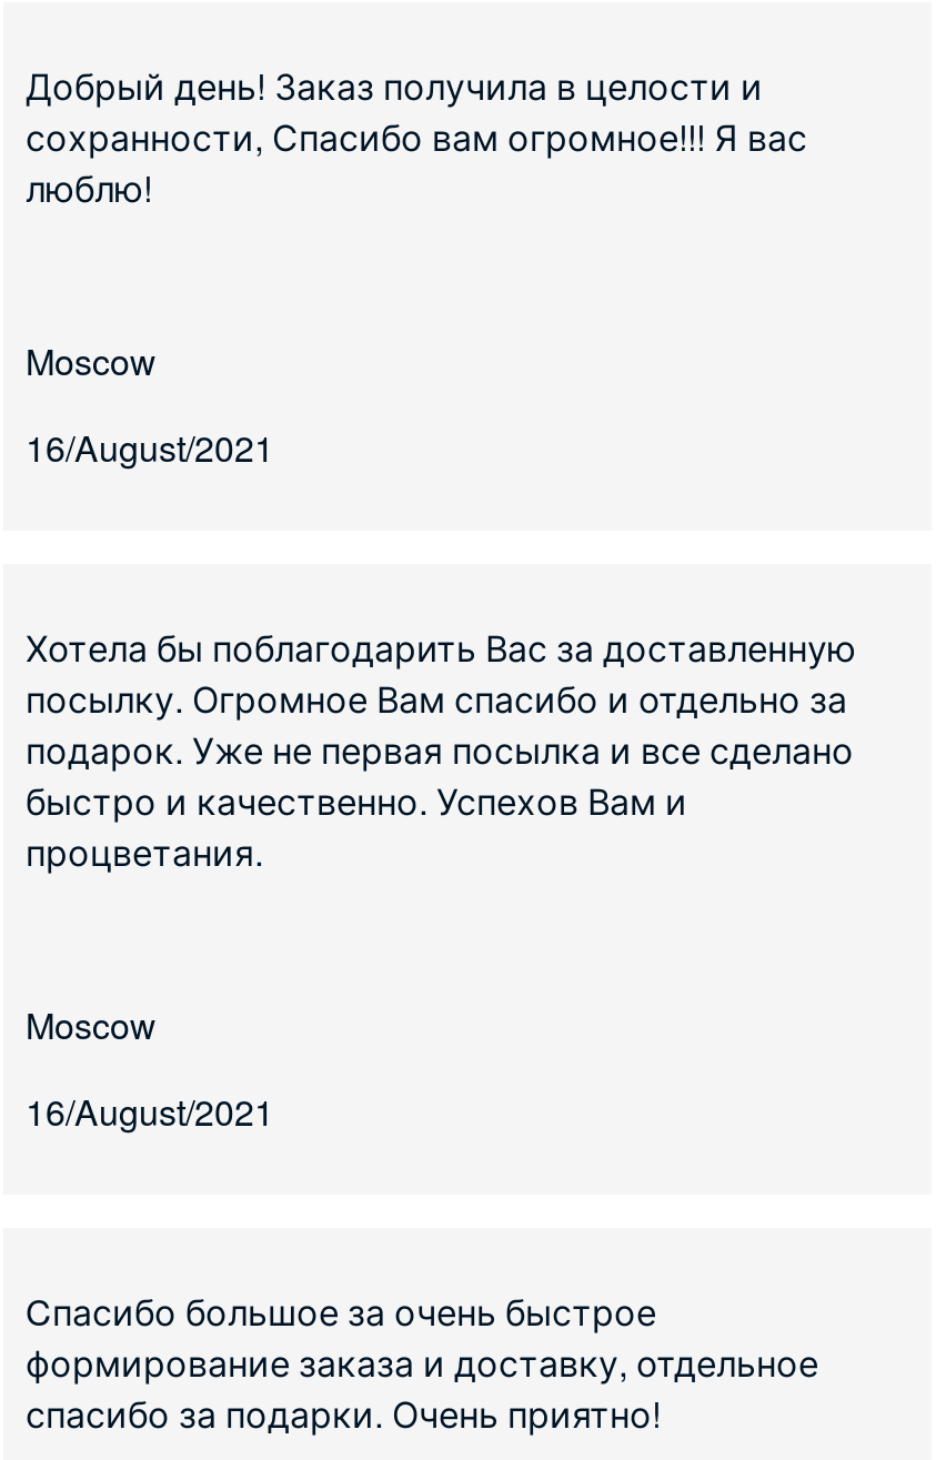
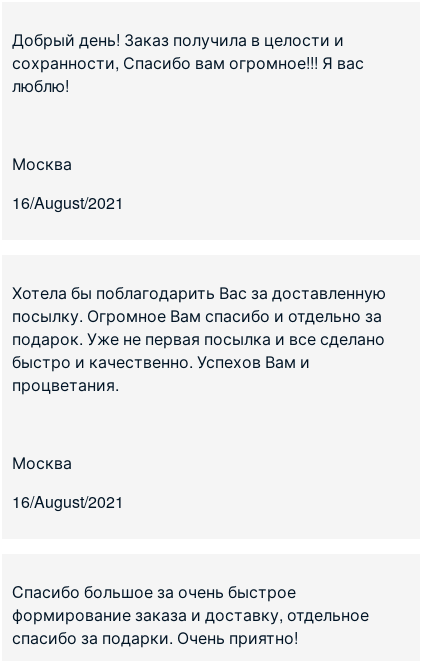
- Moscow
+ Москва

- Moscow
+ Москва
